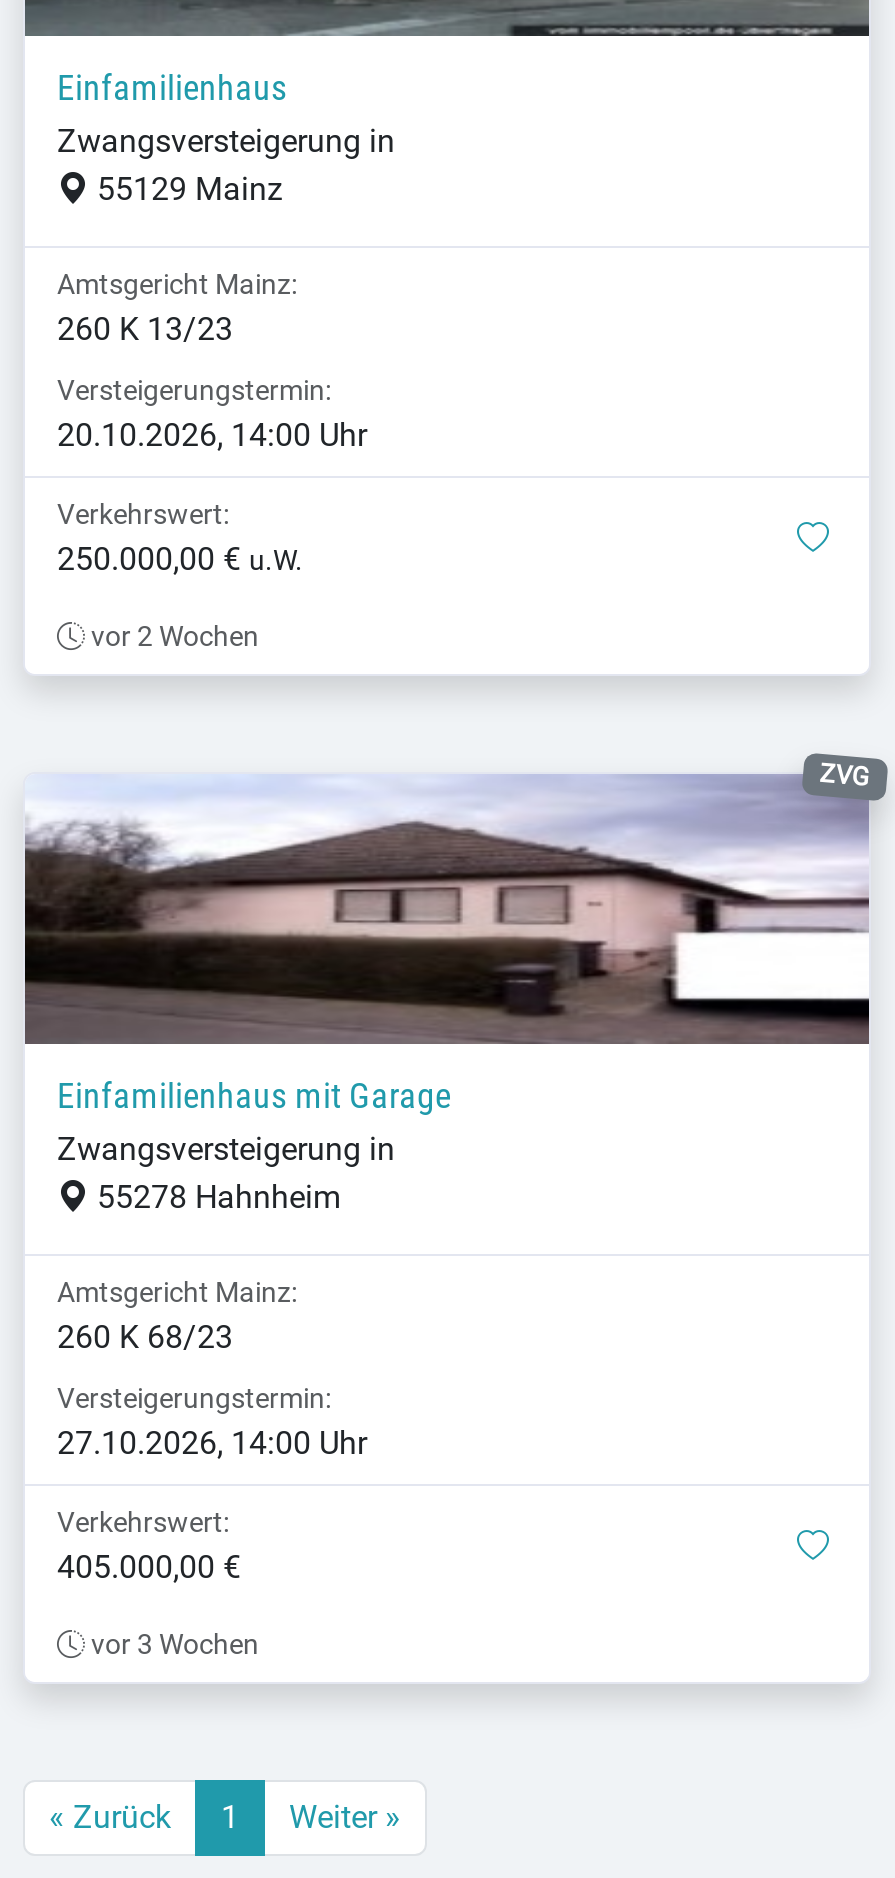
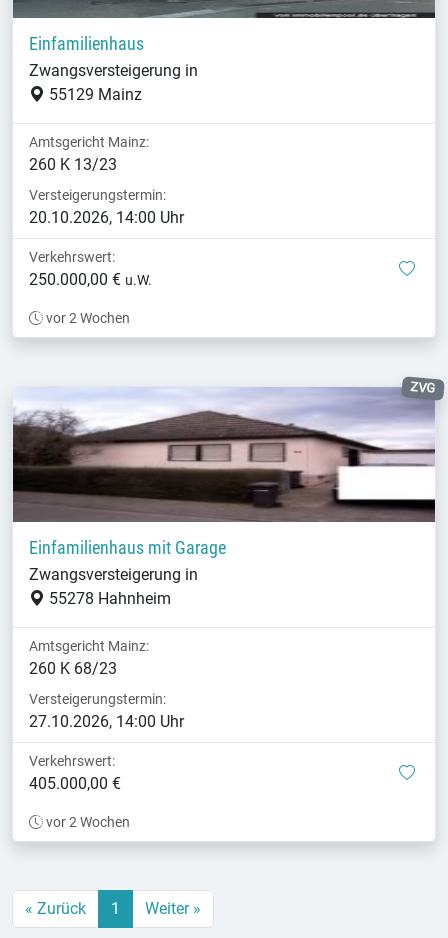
- vor 3 Wochen
+ vor 2 Wochen
